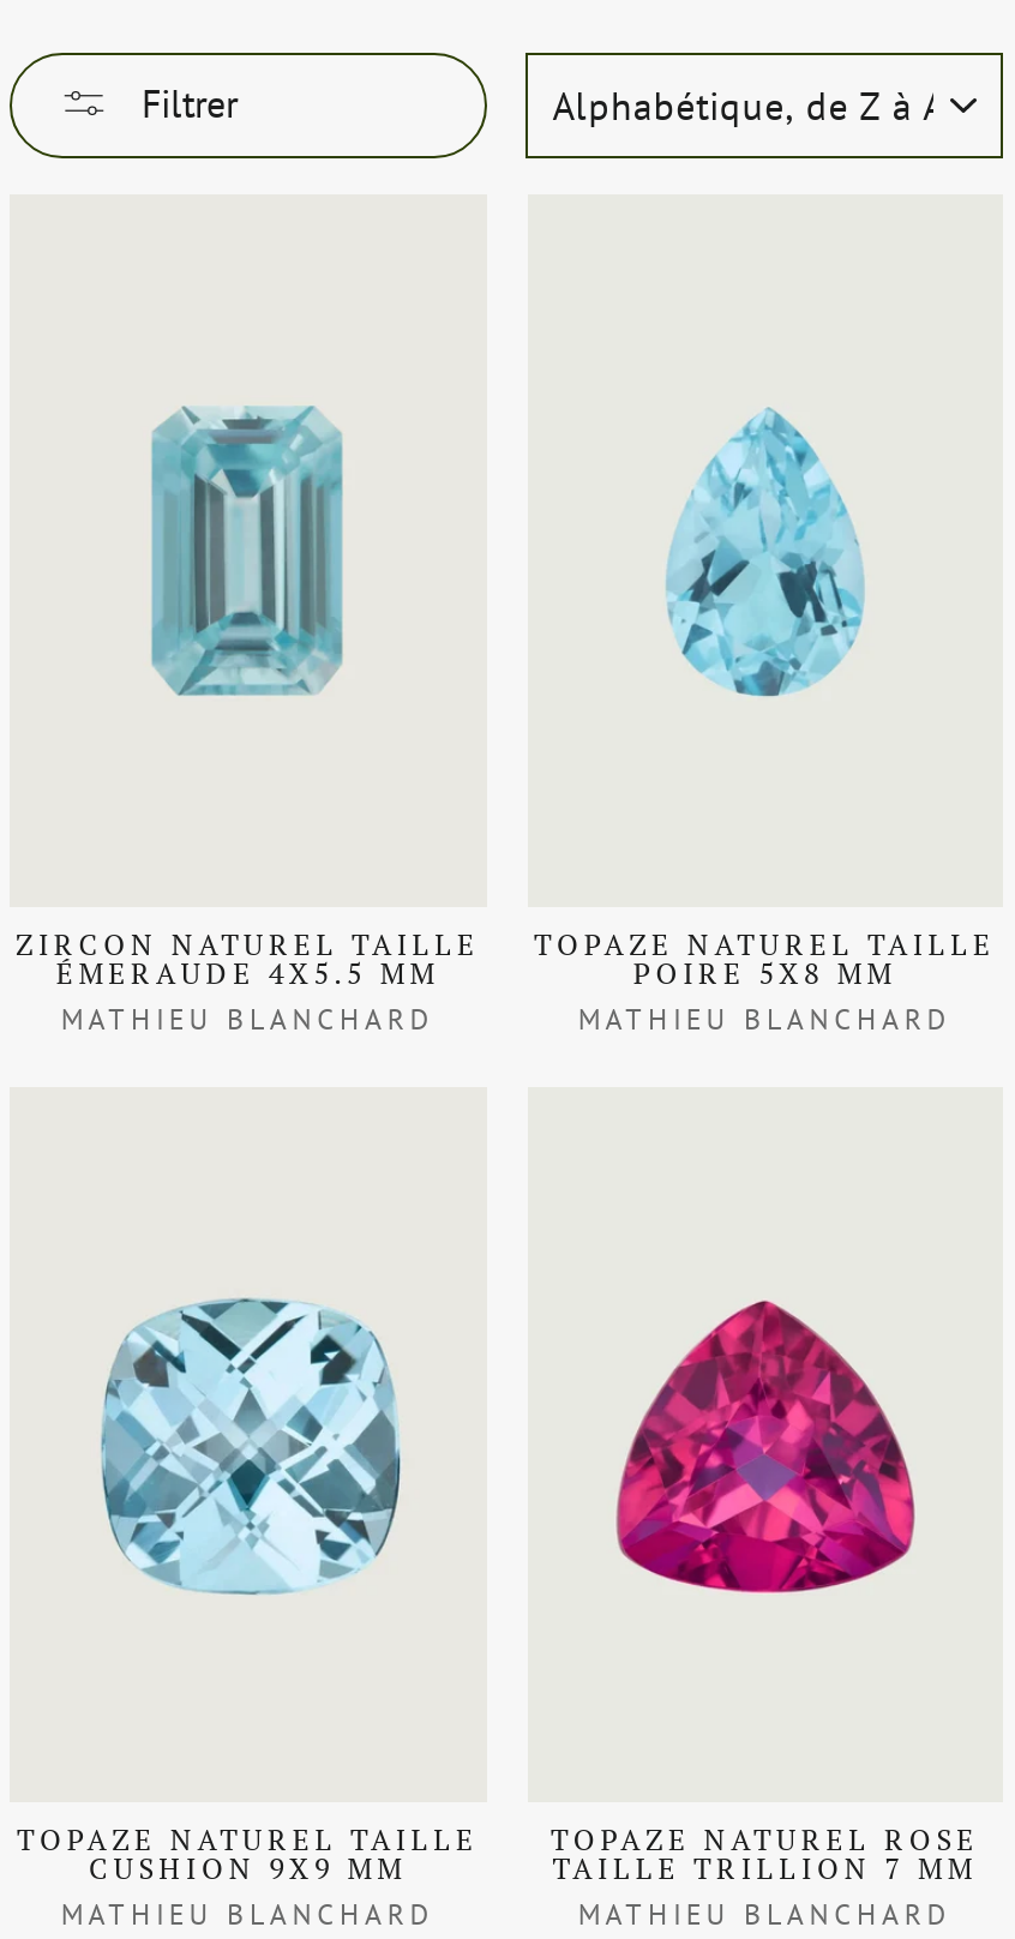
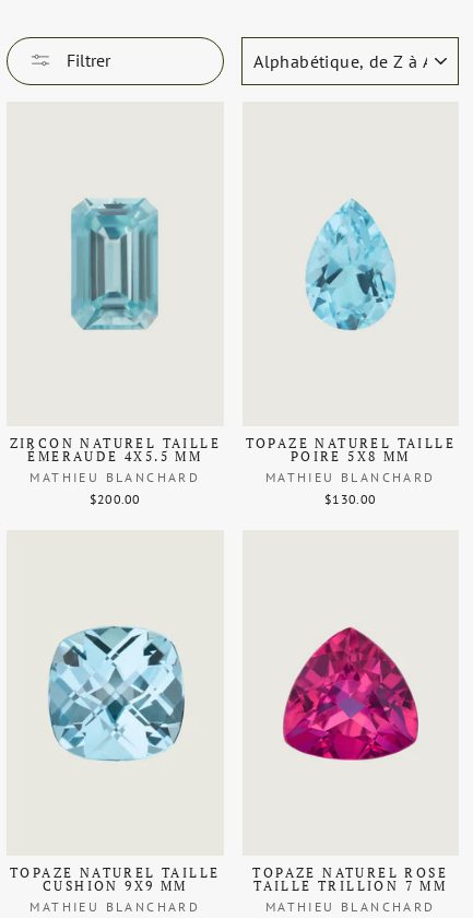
+ $200.00

+ $130.00
